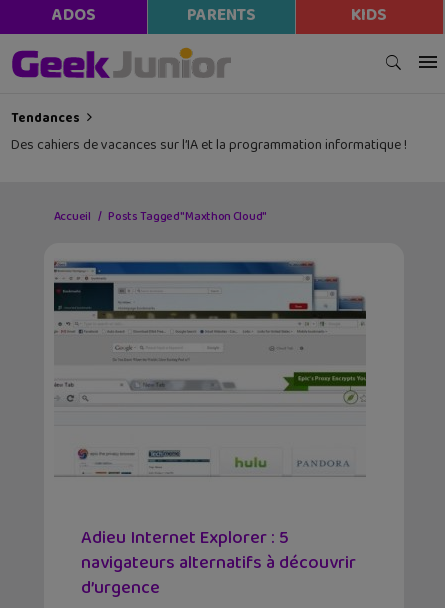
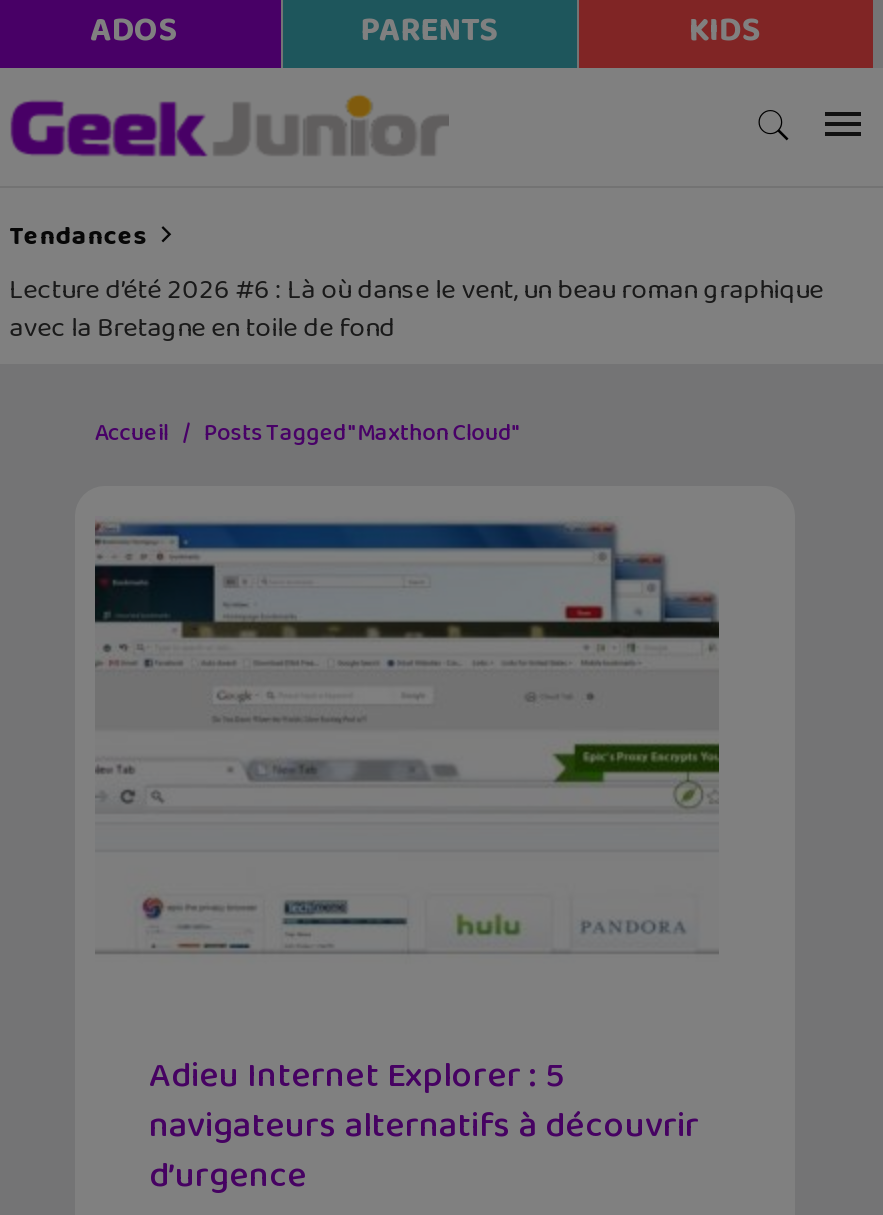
- Des cahiers de vacances sur l’IA et la programmation informatique !
+ Lecture d’été 2026 #6 : Là où danse le vent, un beau roman graphique
+ avec la Bretagne en toile de fond
